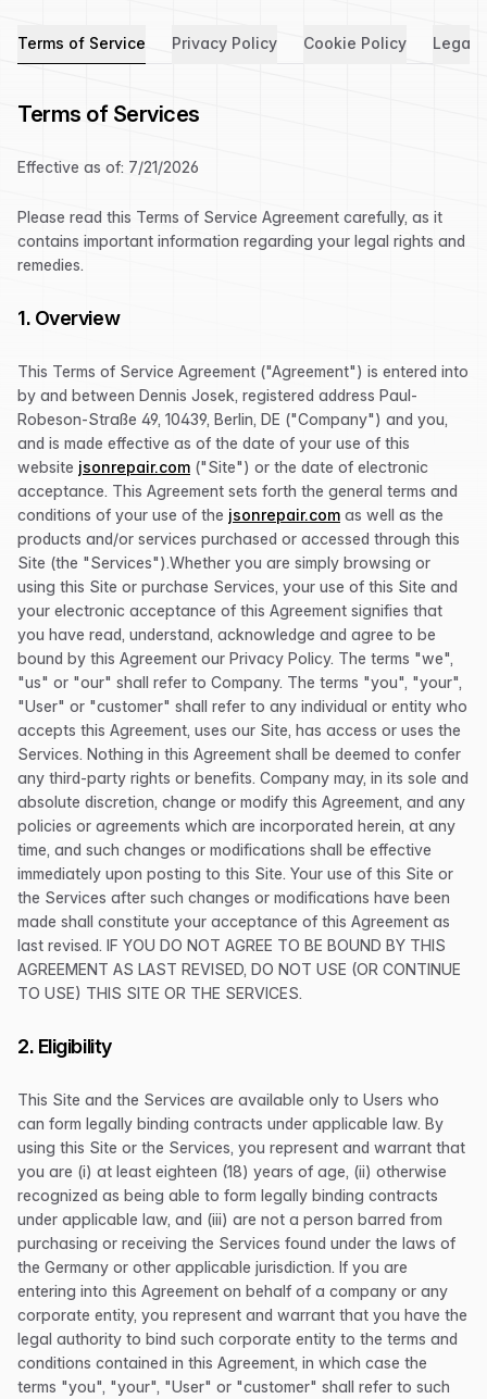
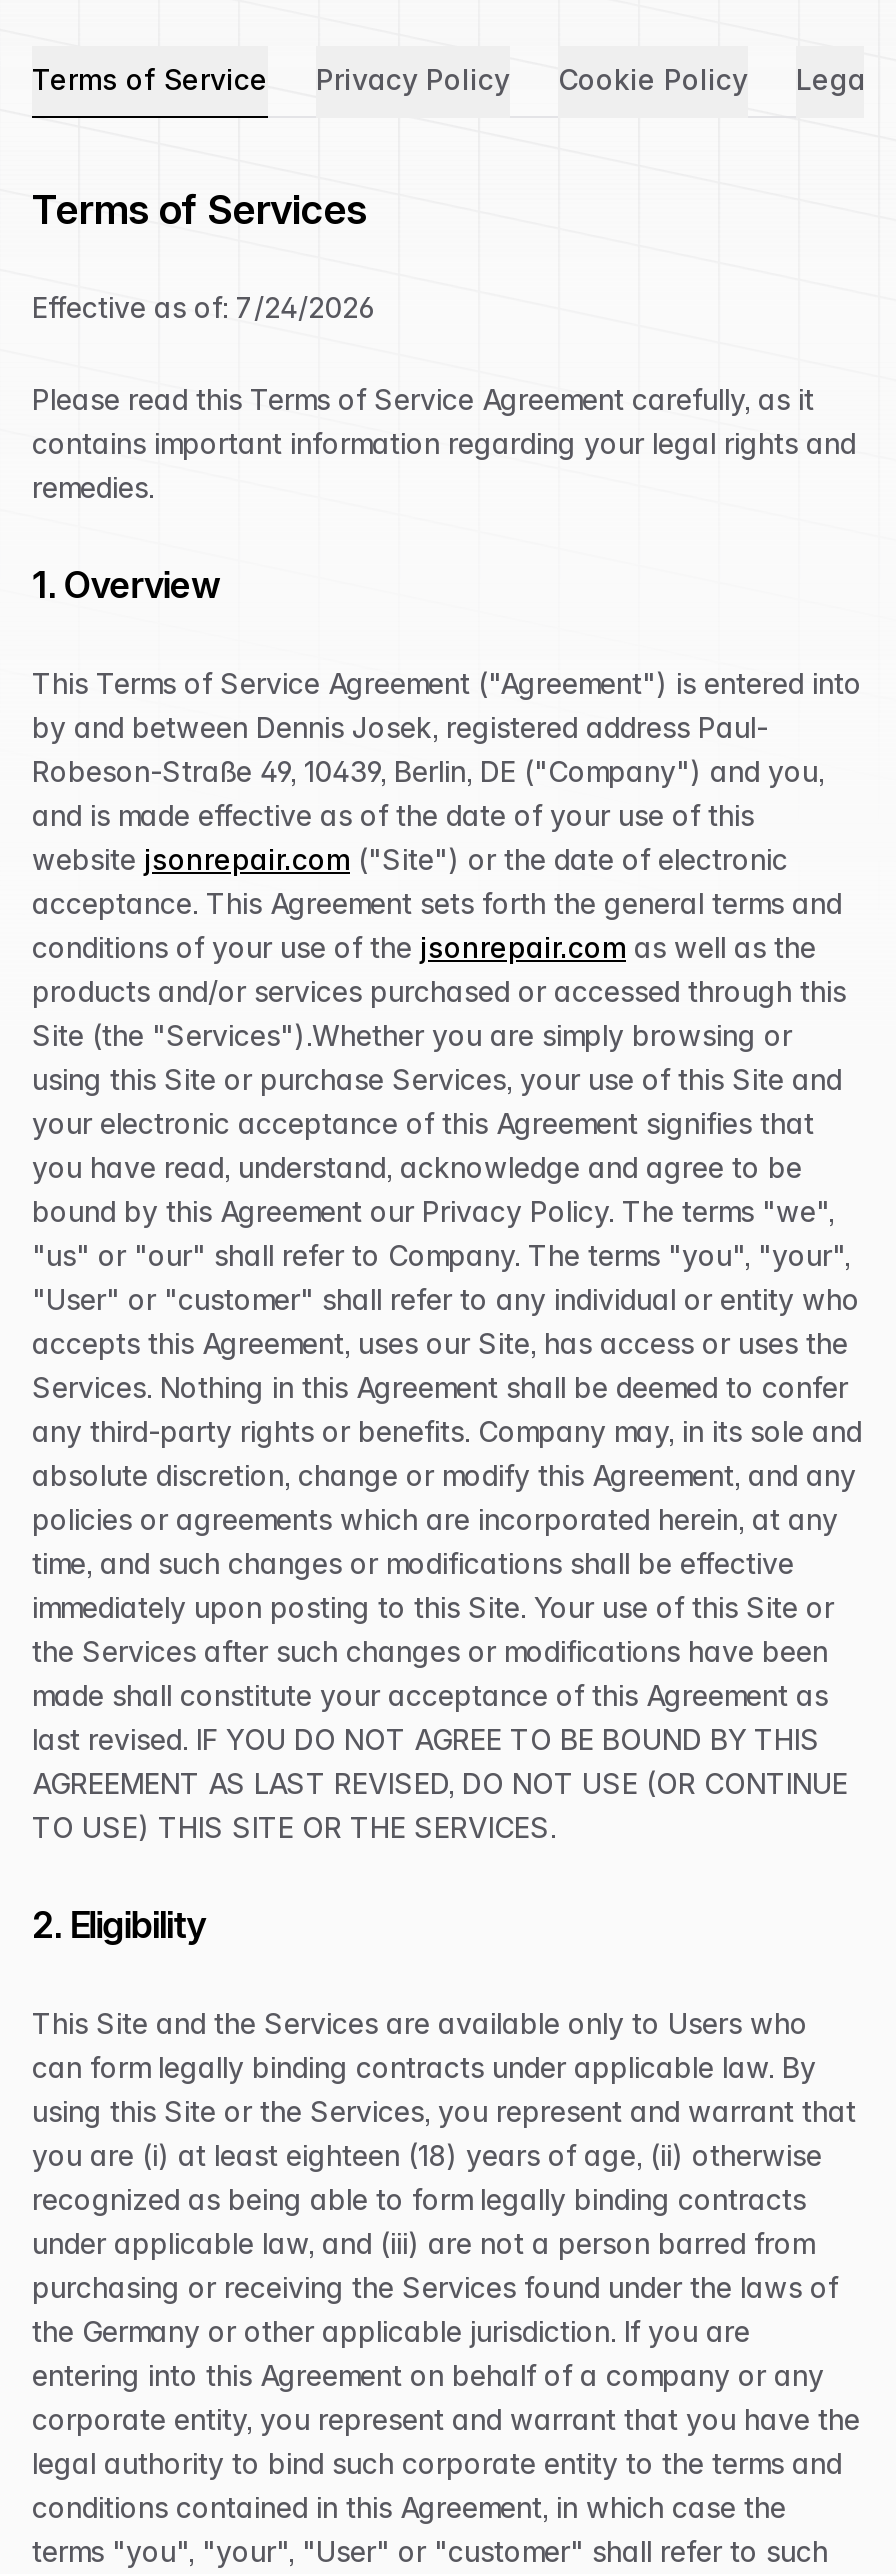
- Effective as of: 7/21/2026
+ Effective as of: 7/24/2026
